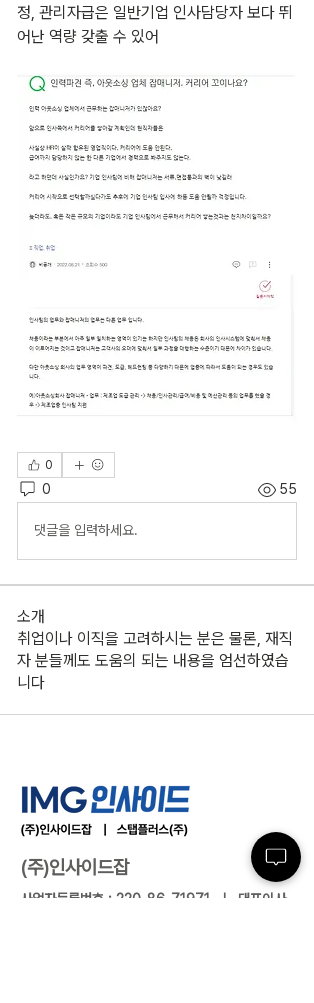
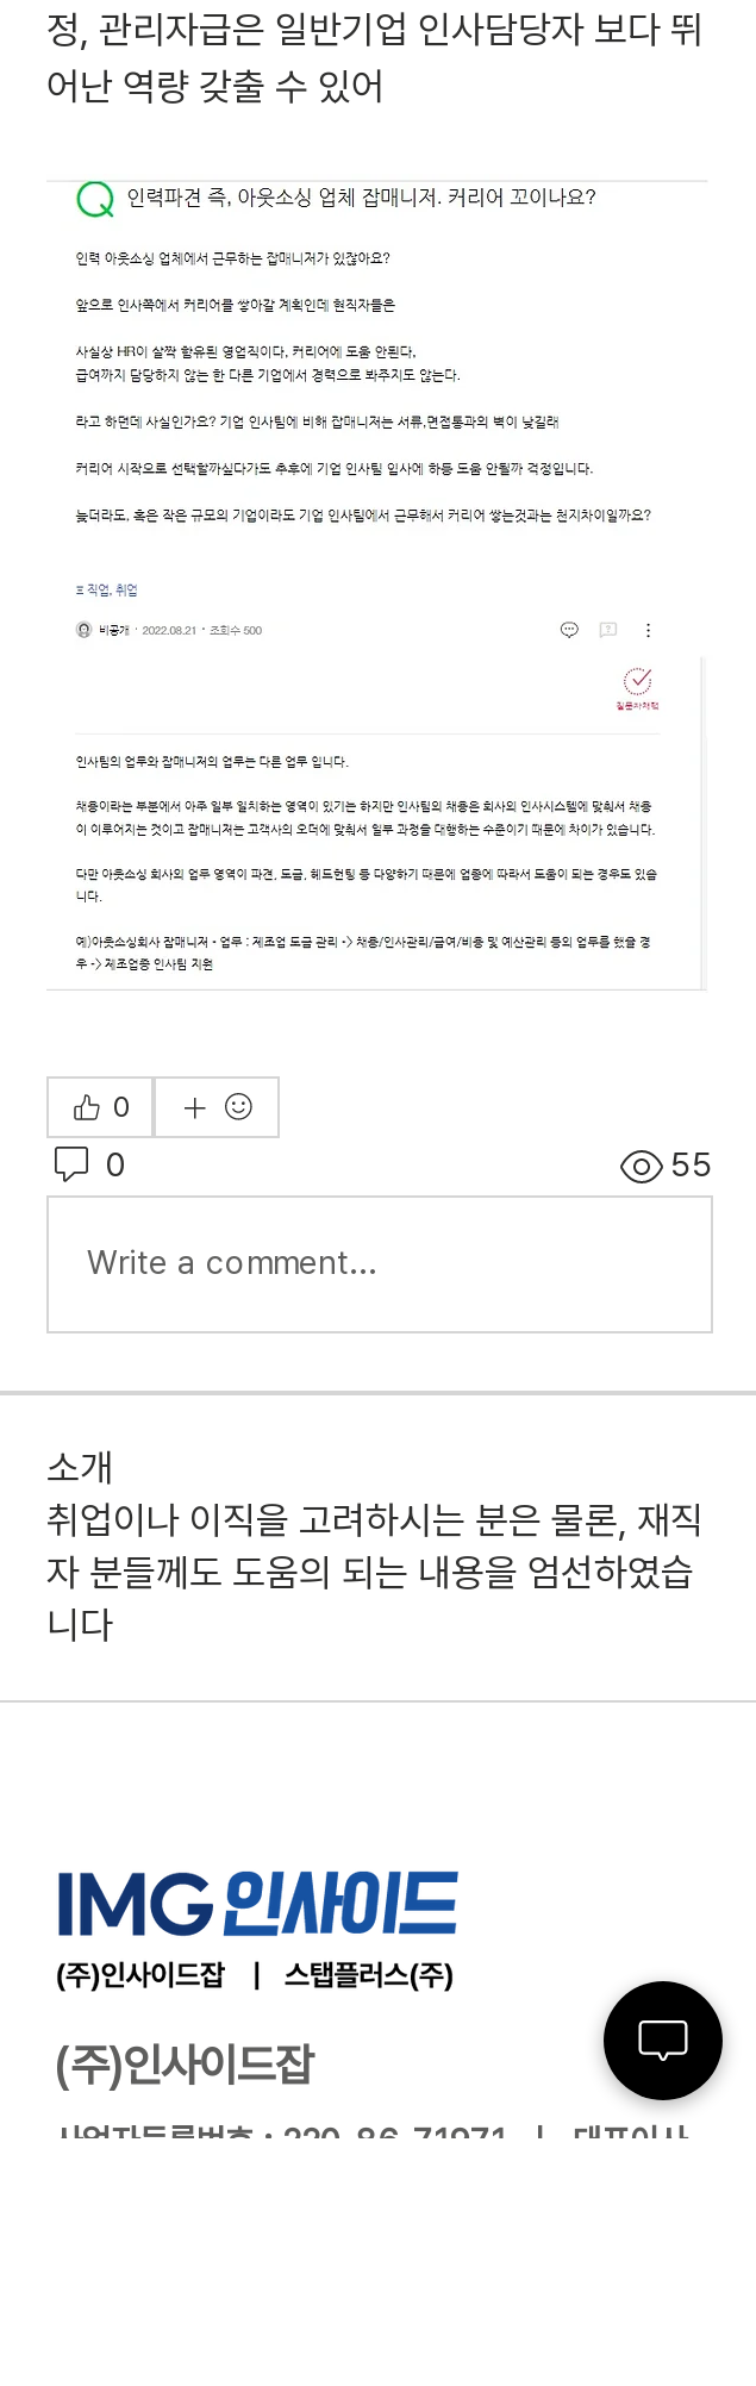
- 댓글을 입력하세요.
+ Write a comment...
